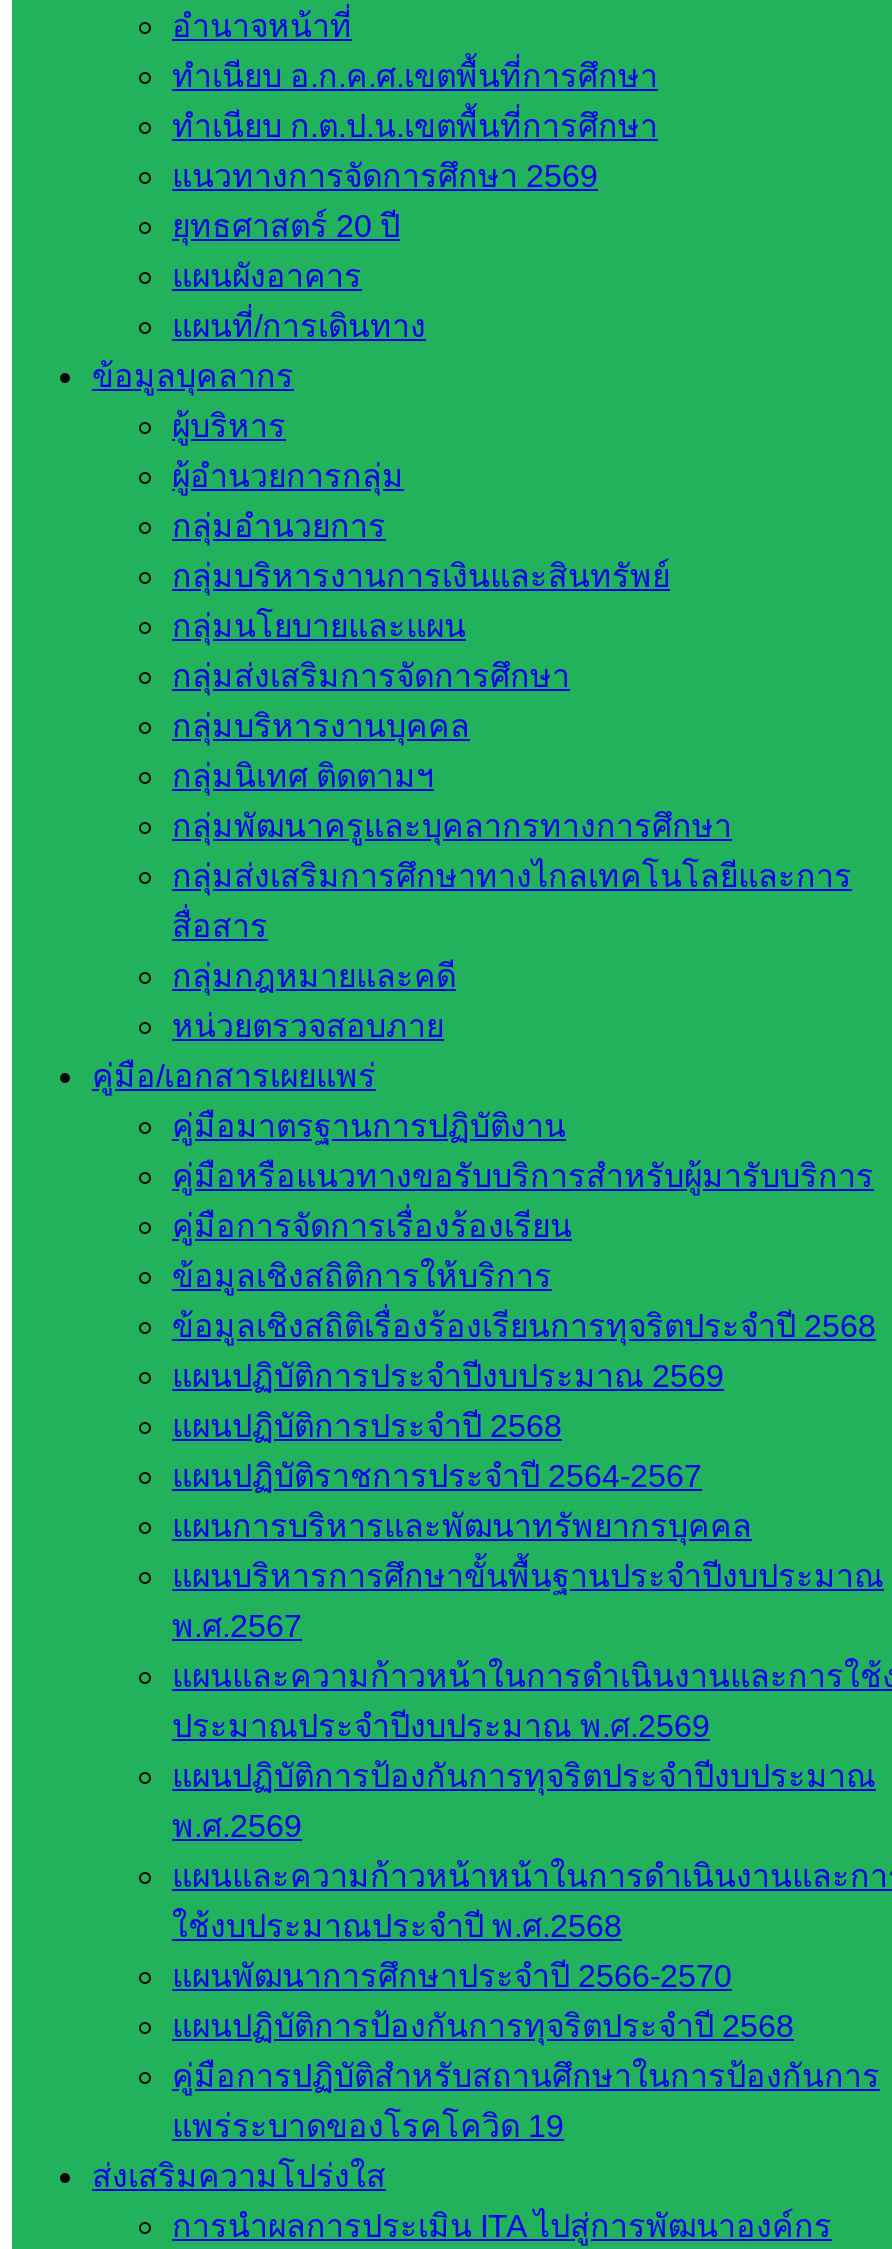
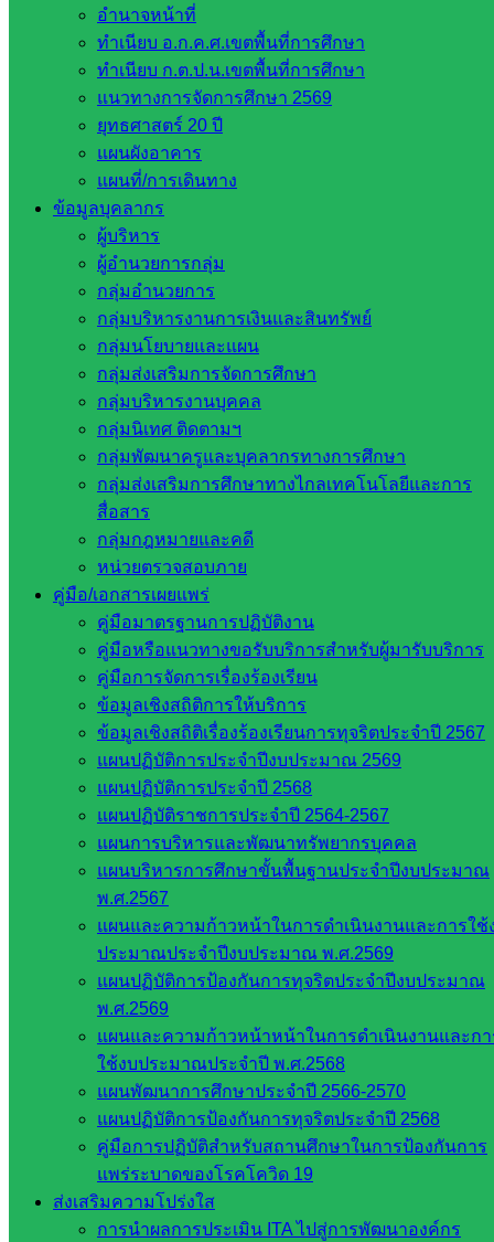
- ข้อมูลเชิงสถิติเรื่องร้องเรียนการทุจริตประจำปี 2568
+ ข้อมูลเชิงสถิติเรื่องร้องเรียนการทุจริตประจำปี 2567
